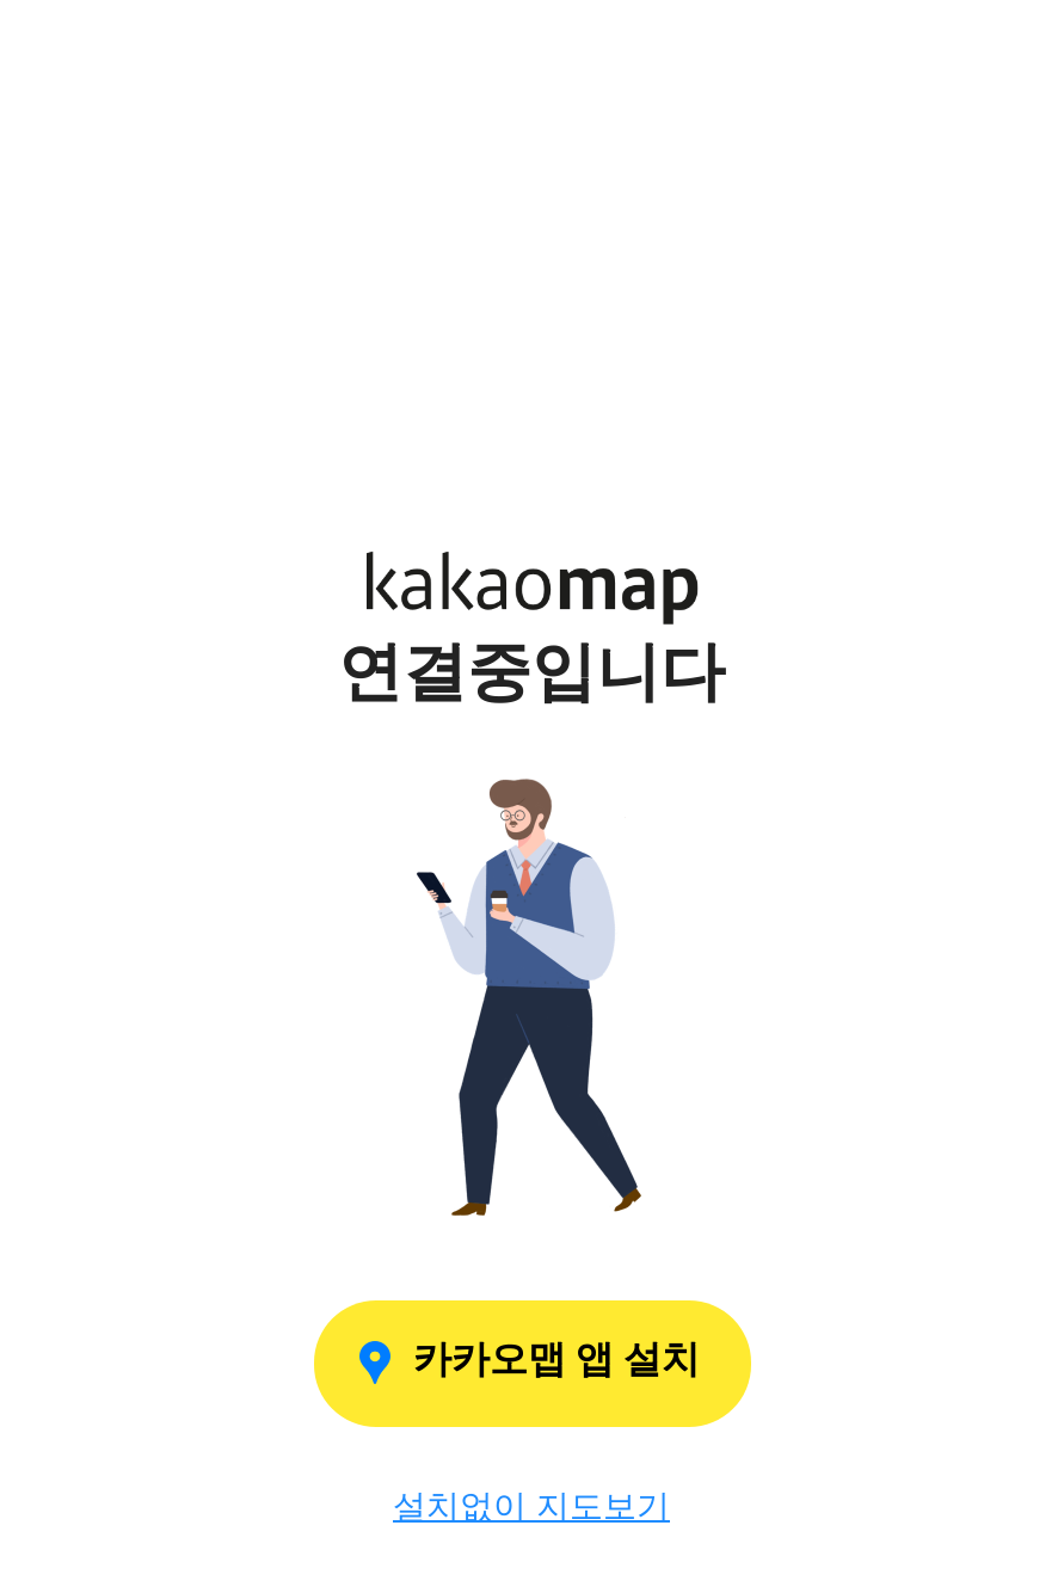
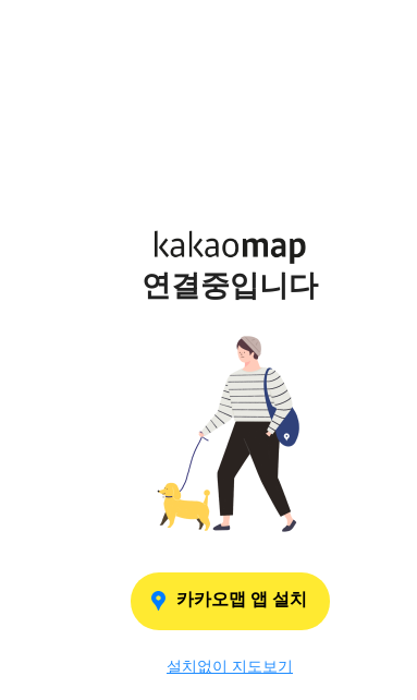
- [image]
+ [image]
